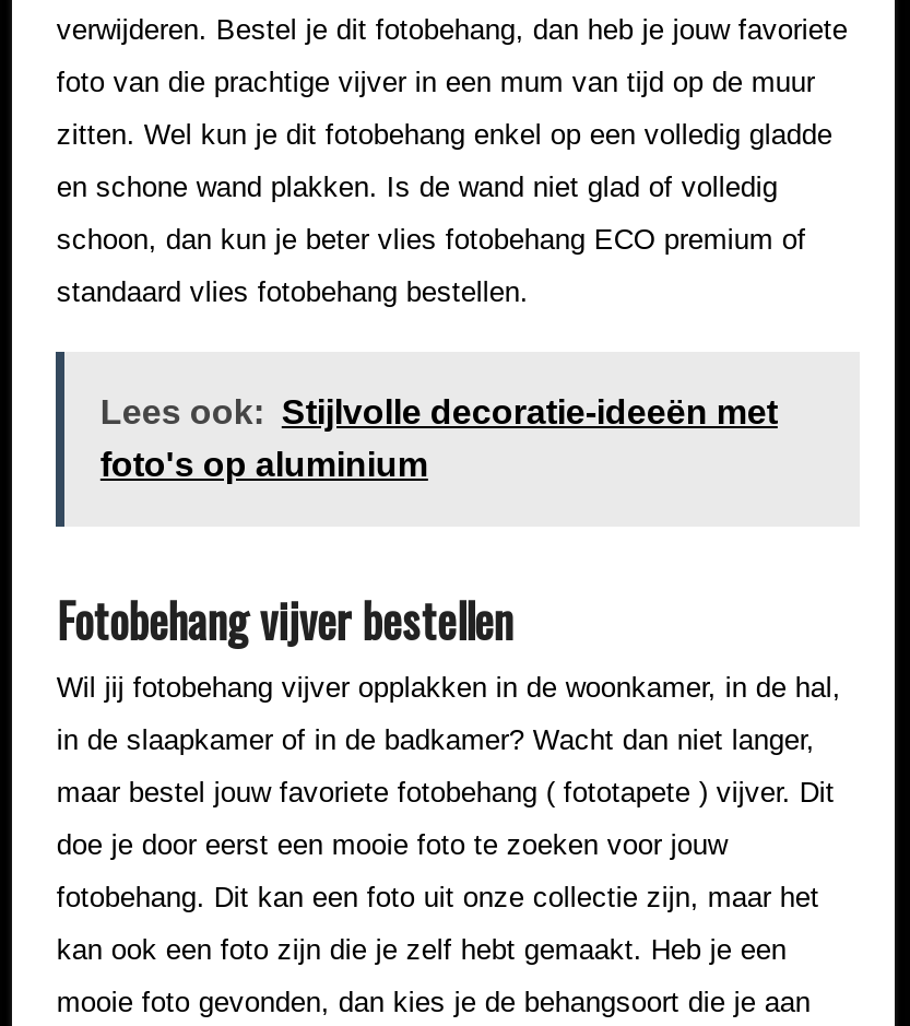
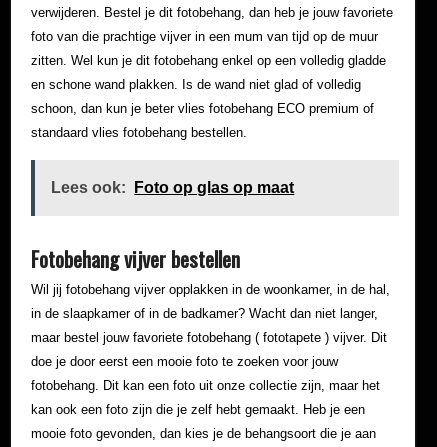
- Lees ook: Stijlvolle decoratie-ideeën met
- foto's op aluminium
+ Lees ook: Foto op glas op maat
